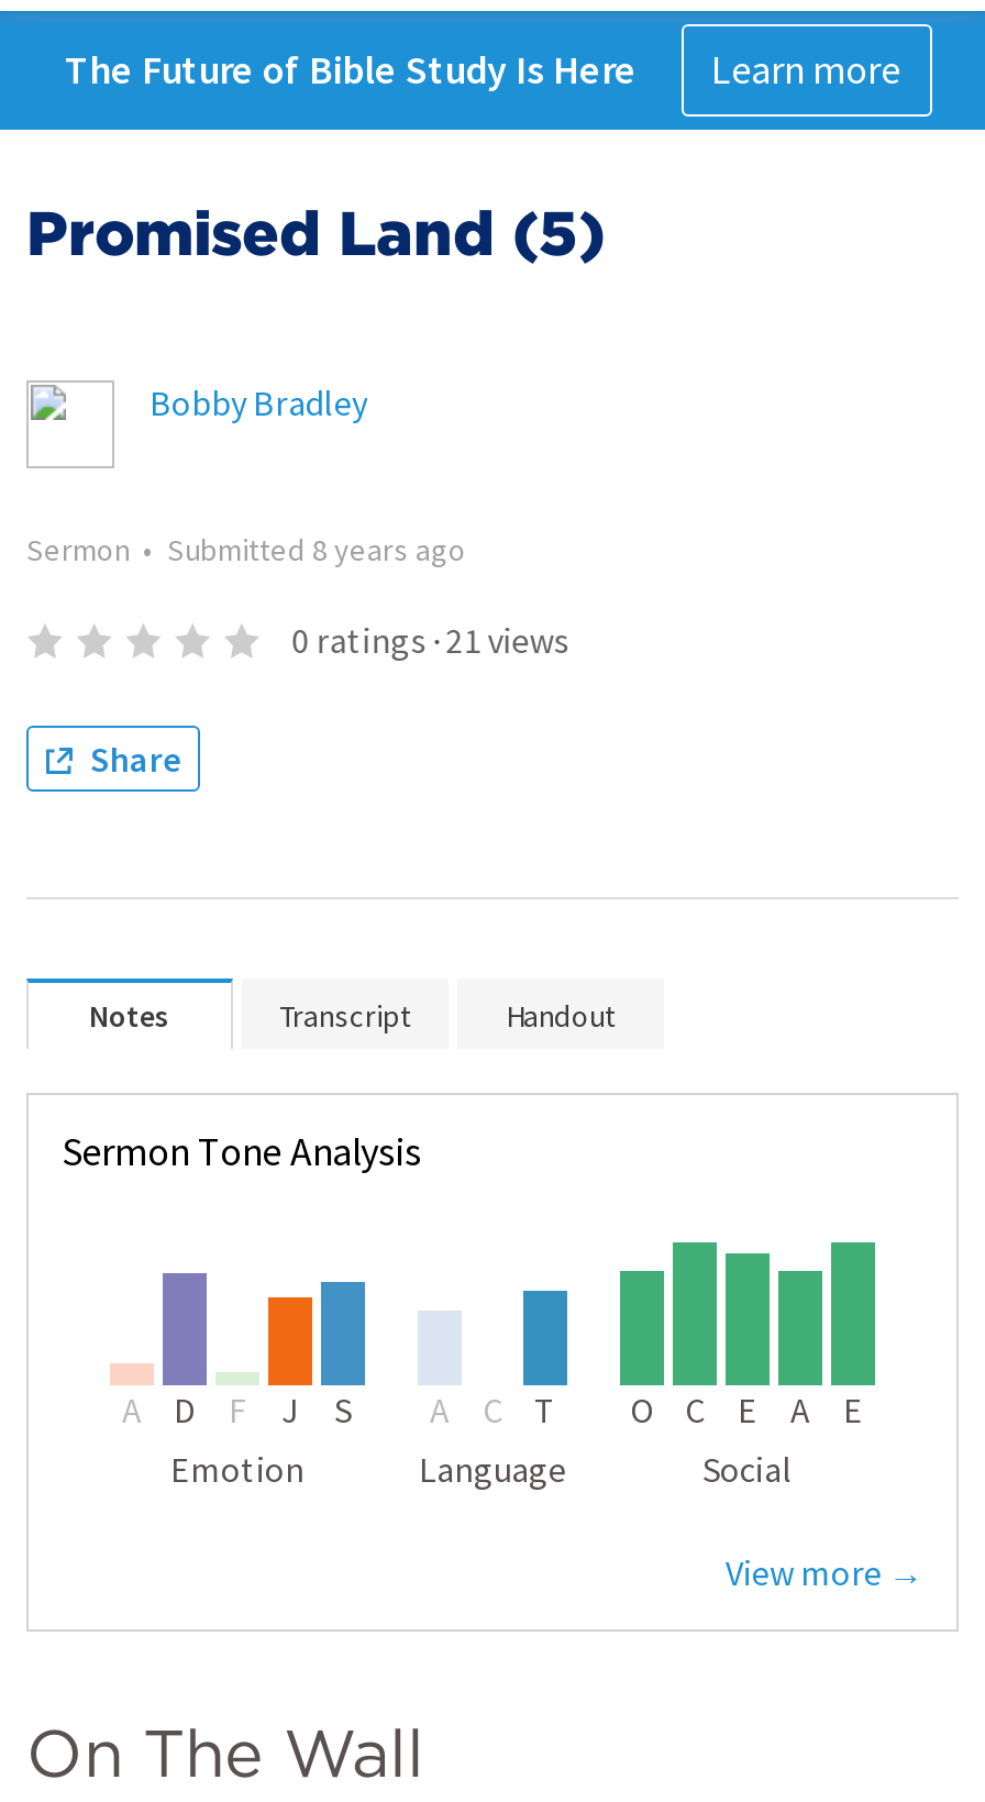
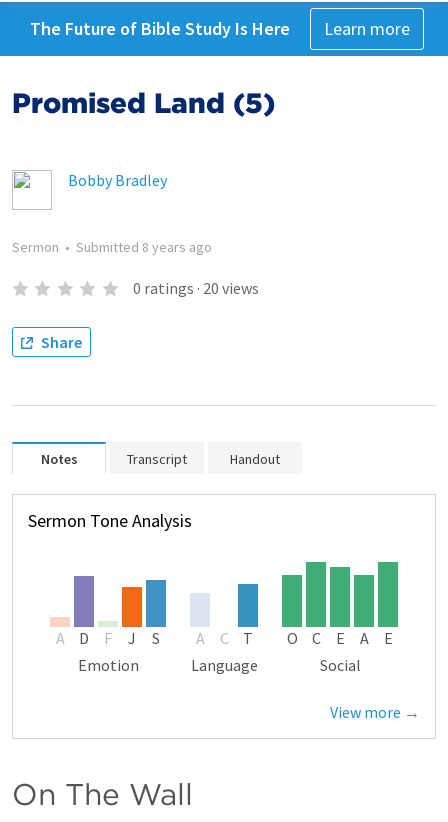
- 0 ratings · 21 views
+ 0 ratings · 20 views
